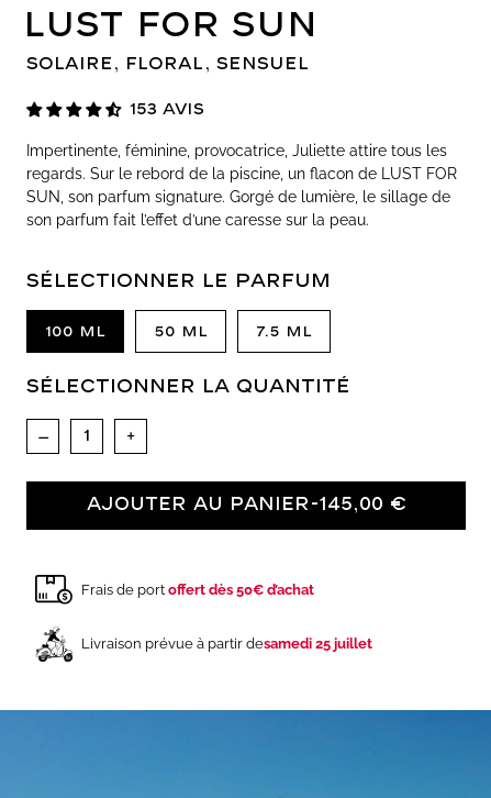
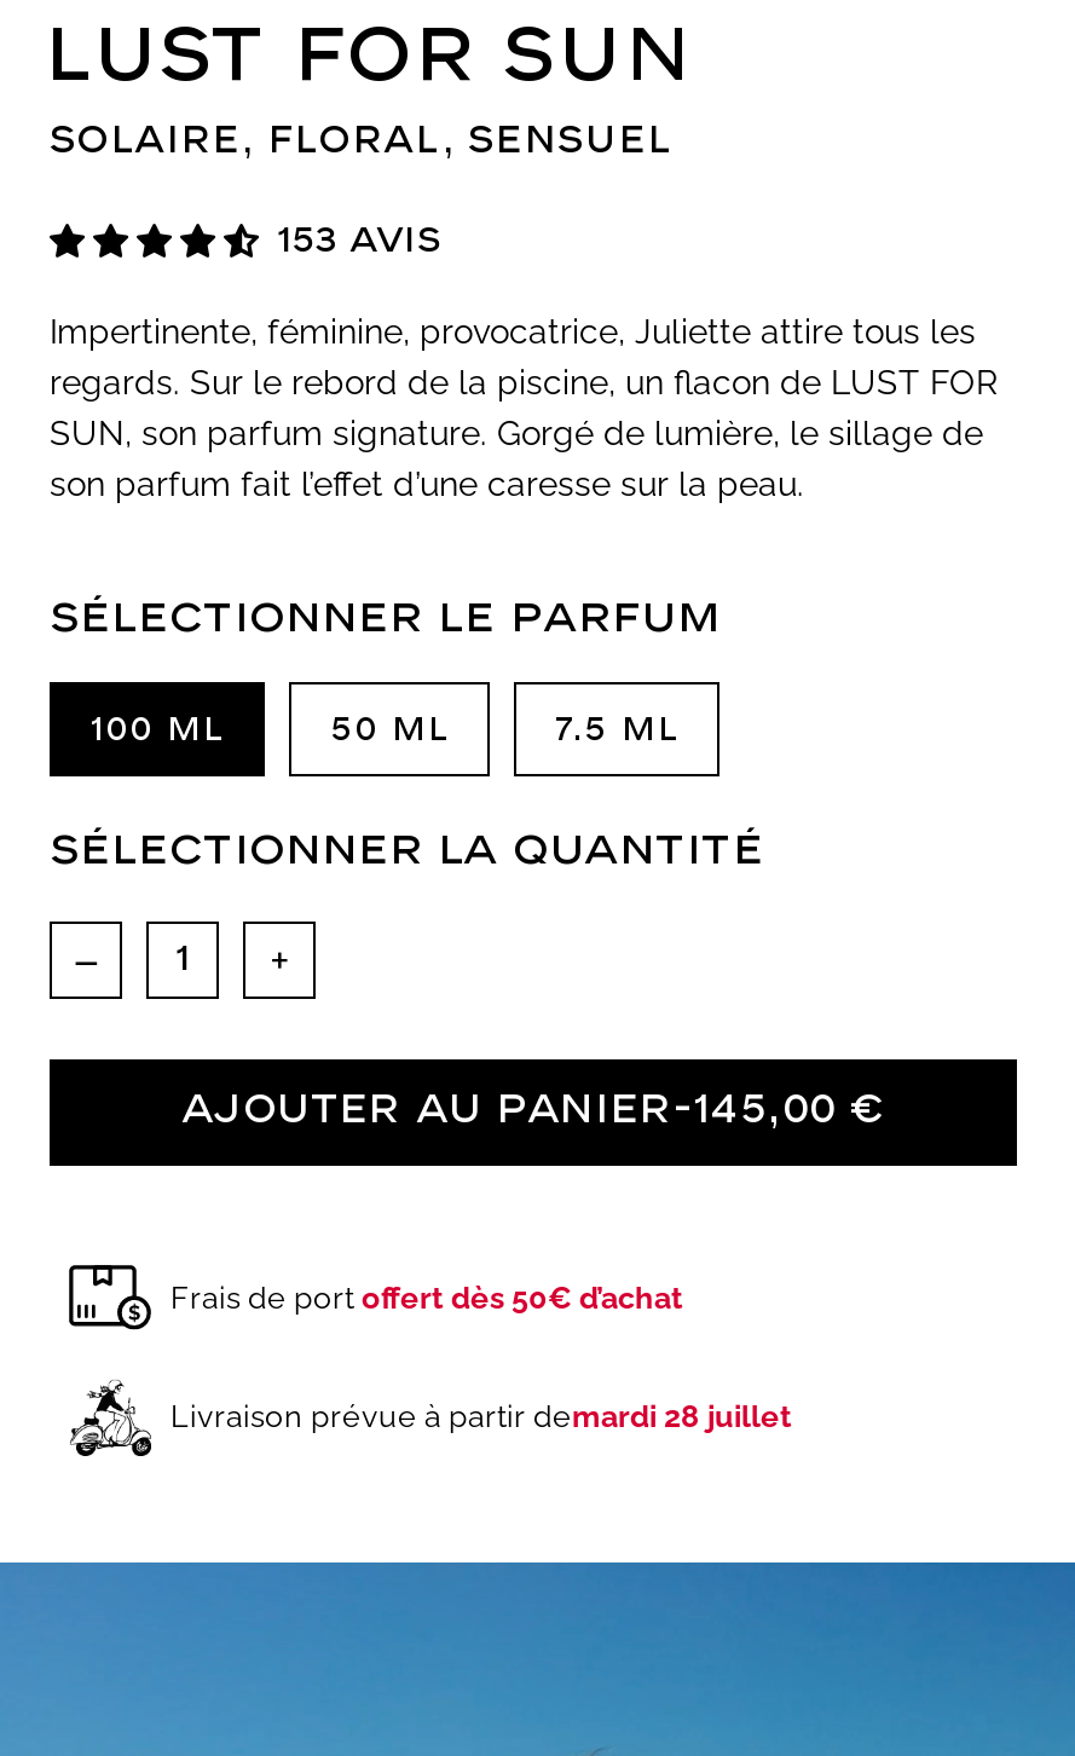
- Livraison prévue à partir desamedi 25 juillet
+ Livraison prévue à partir demardi 28 juillet
